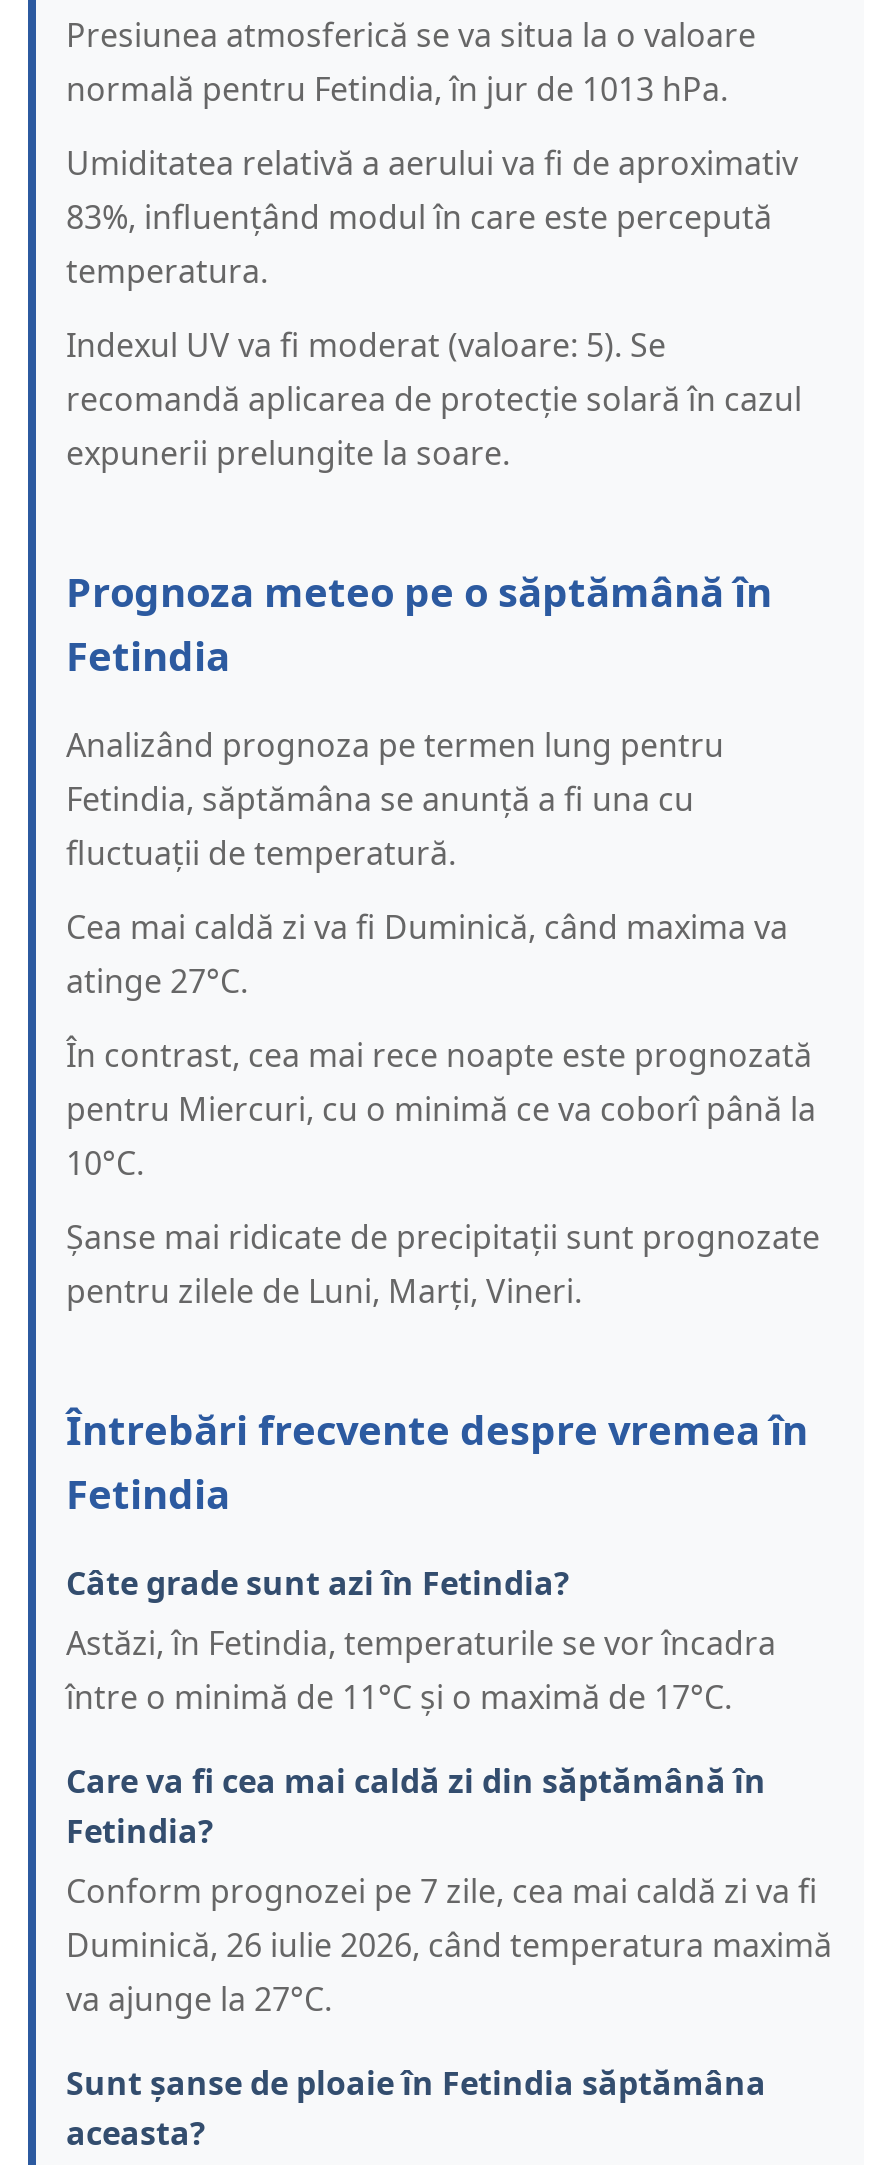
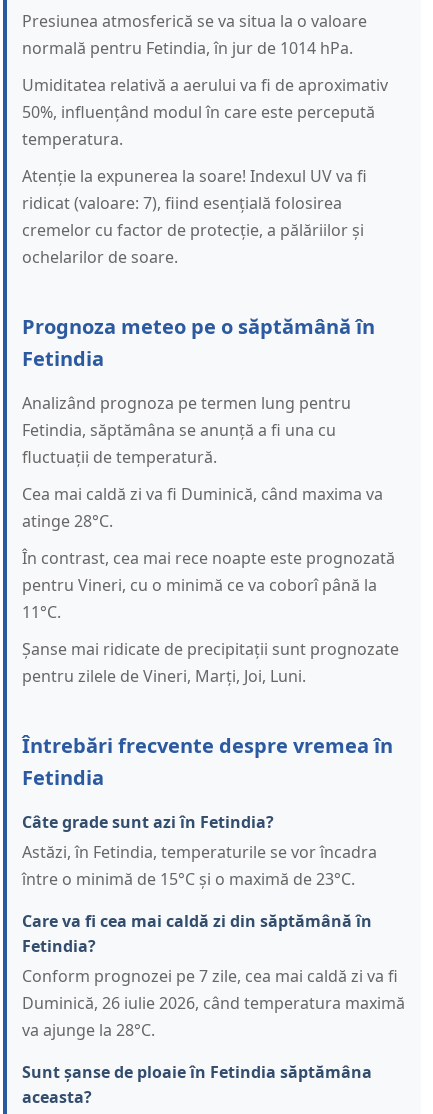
- normală pentru Fetindia, în jur de 1013 hPa.
+ normală pentru Fetindia, în jur de 1014 hPa.

- 83%, influențând modul în care este percepută
+ 50%, influențând modul în care este percepută

- Indexul UV va fi moderat (valoare: 5). Se
- recomandă aplicarea de protecție solară în cazul
- expunerii prelungite la soare.
+ Atenție la expunerea la soare! Indexul UV va fi
+ ridicat (valoare: 7), fiind esențială folosirea
+ cremelor cu factor de protecție, a pălăriilor și
+ ochelarilor de soare.

- atinge 27°C.
+ atinge 28°C.

- pentru Miercuri, cu o minimă ce va coborî până la
- 10°C.
+ pentru Vineri, cu o minimă ce va coborî până la
+ 11°C.

- pentru zilele de Luni, Marți, Vineri.
+ pentru zilele de Vineri, Marți, Joi, Luni.

- între o minimă de 11°C și o maximă de 17°C.
+ între o minimă de 15°C și o maximă de 23°C.

- va ajunge la 27°C.
+ va ajunge la 28°C.
